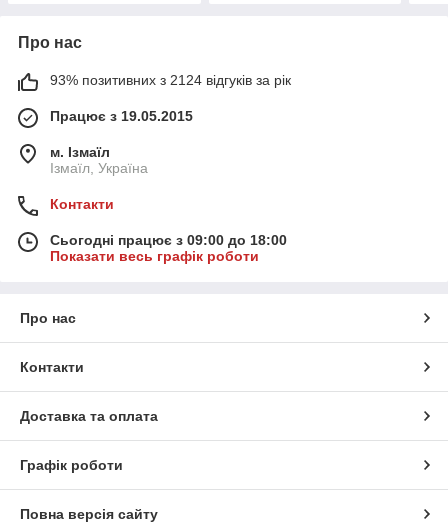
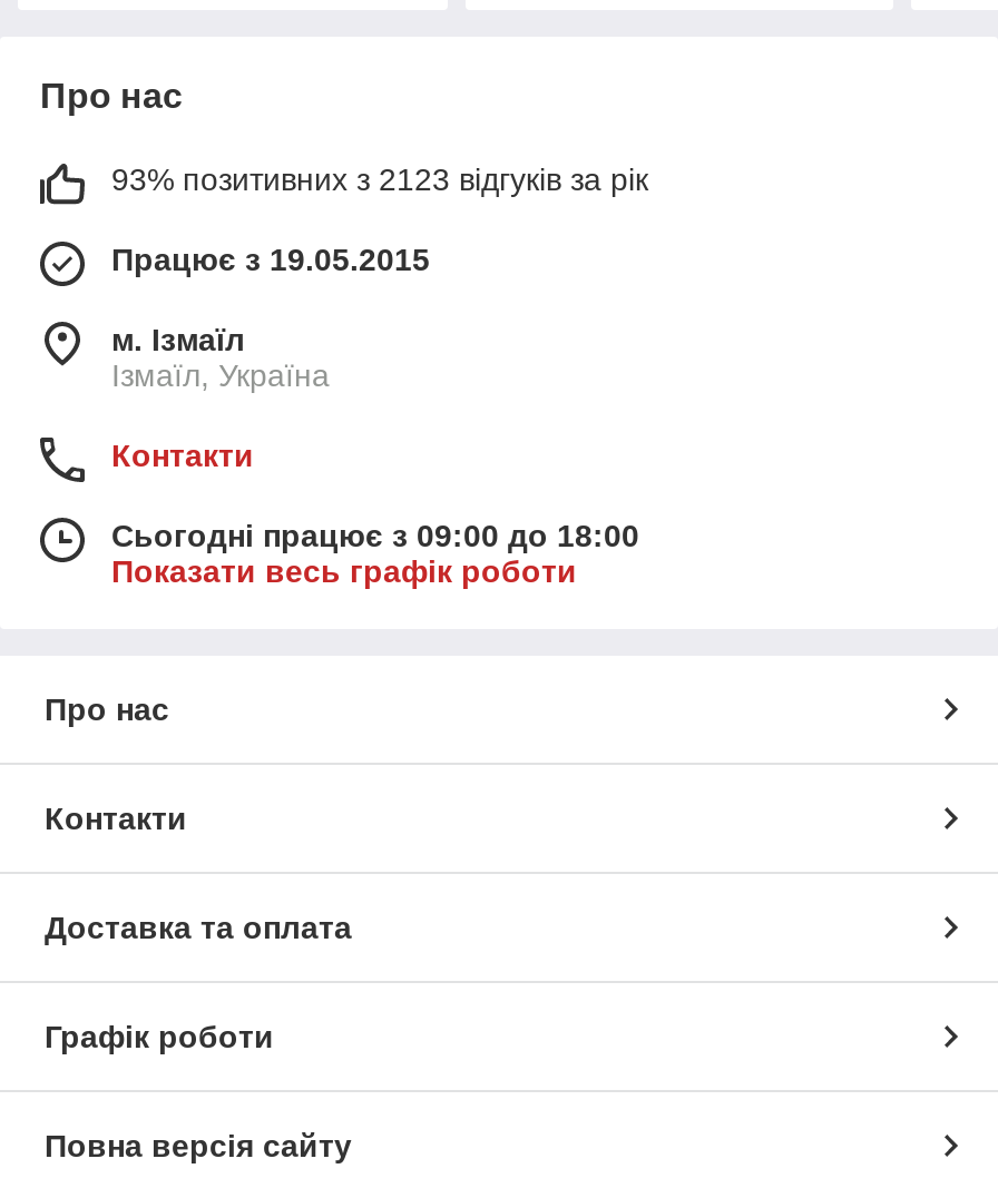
- 93% позитивних з 2124 відгуків за рік
+ 93% позитивних з 2123 відгуків за рік
